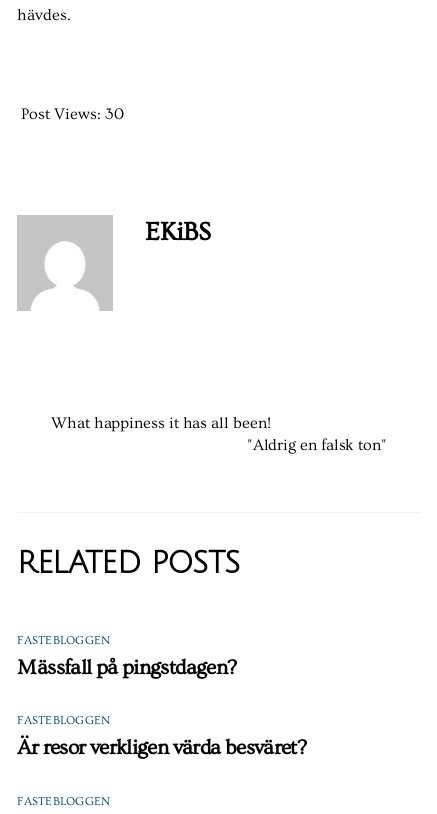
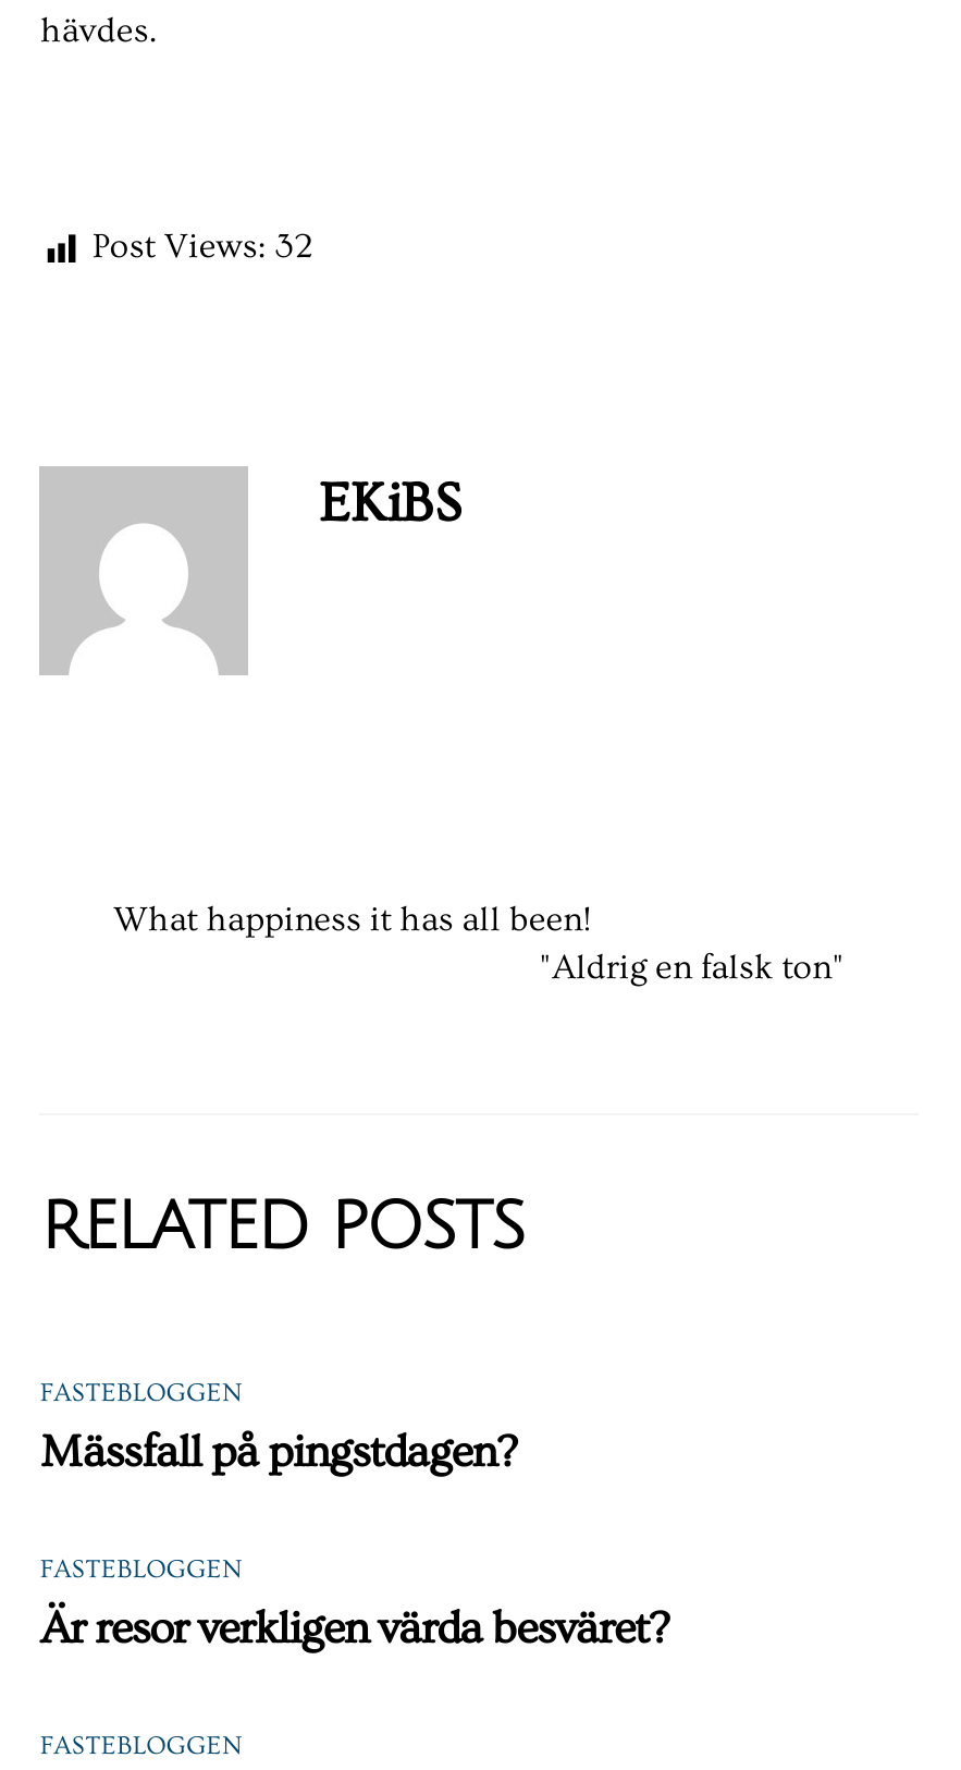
- Post Views: 30
+ Post Views: 32
